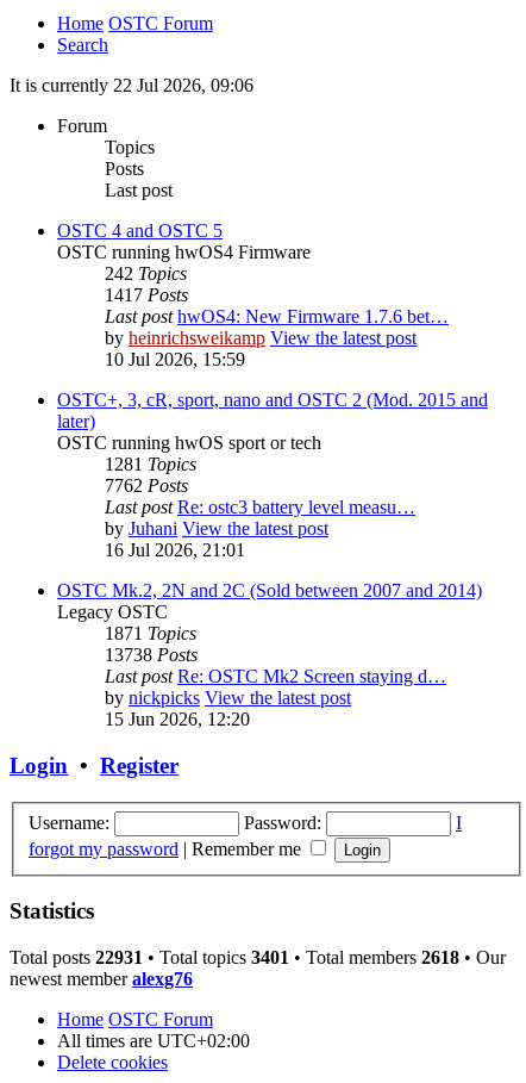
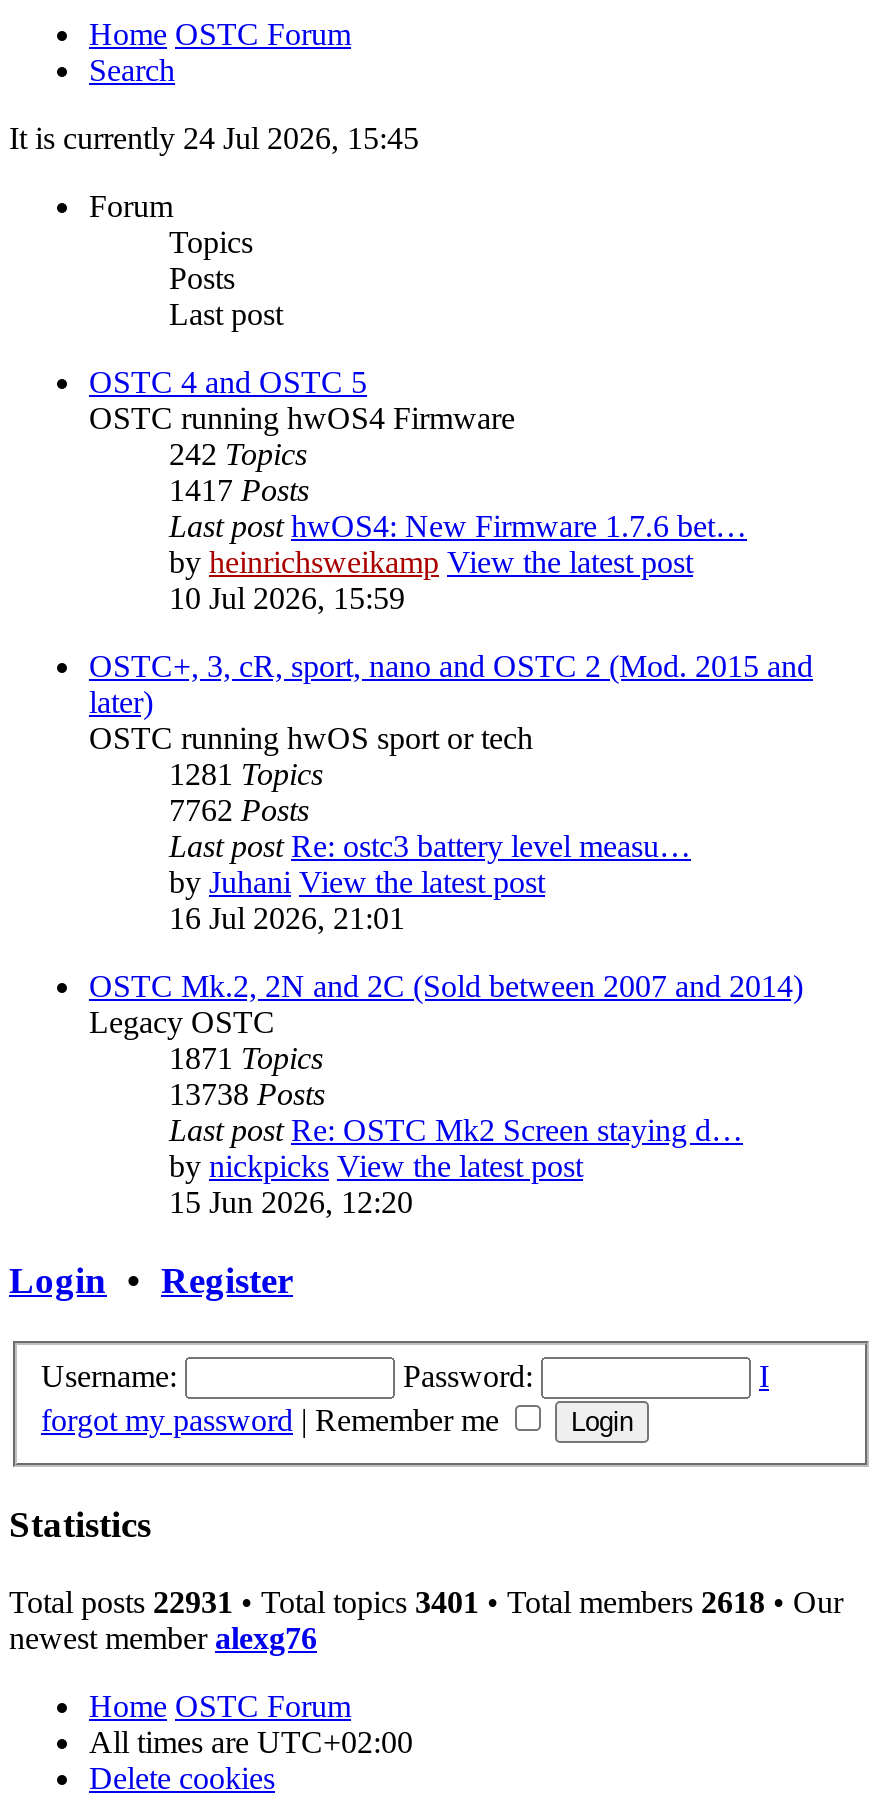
- It is currently 22 Jul 2026, 09:06
+ It is currently 24 Jul 2026, 15:45
